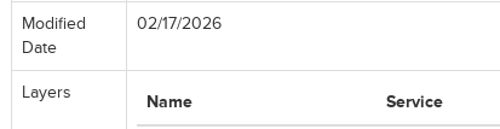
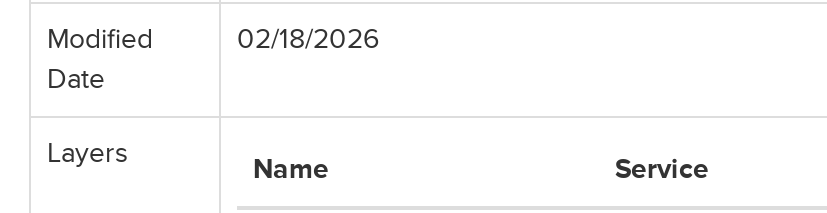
- 02/17/2026
+ 02/18/2026
